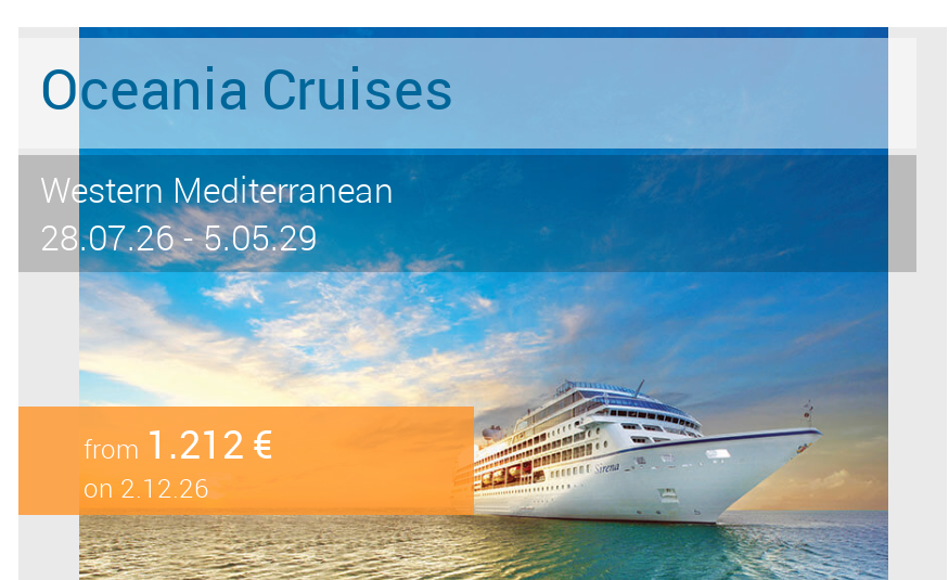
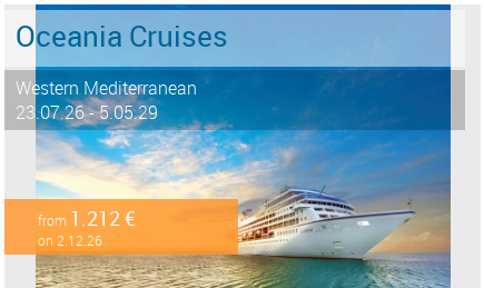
- 28.07.26 - 5.05.29
+ 23.07.26 - 5.05.29
